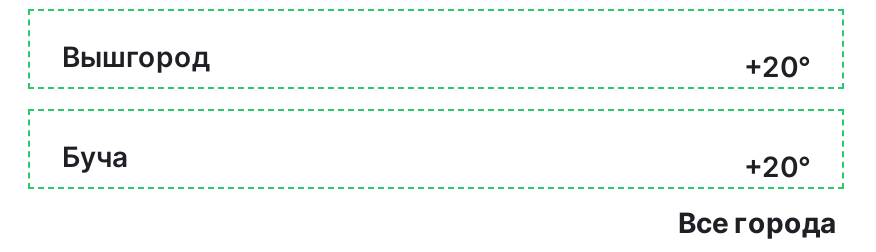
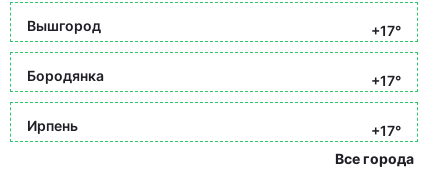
- +20°
- Буча
- +20°
+ +17°
+ Бородянка
+ +17°
+ Ирпень
+ +17°
